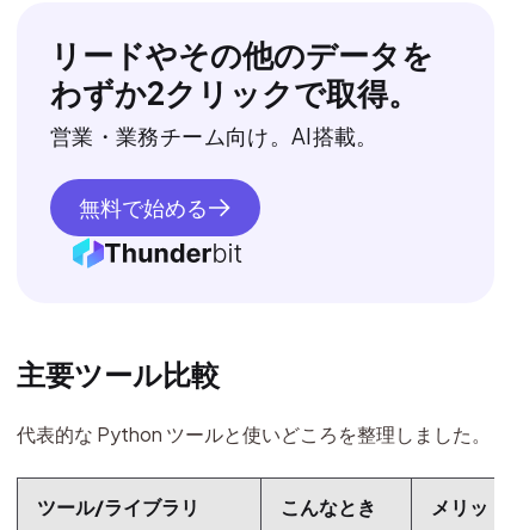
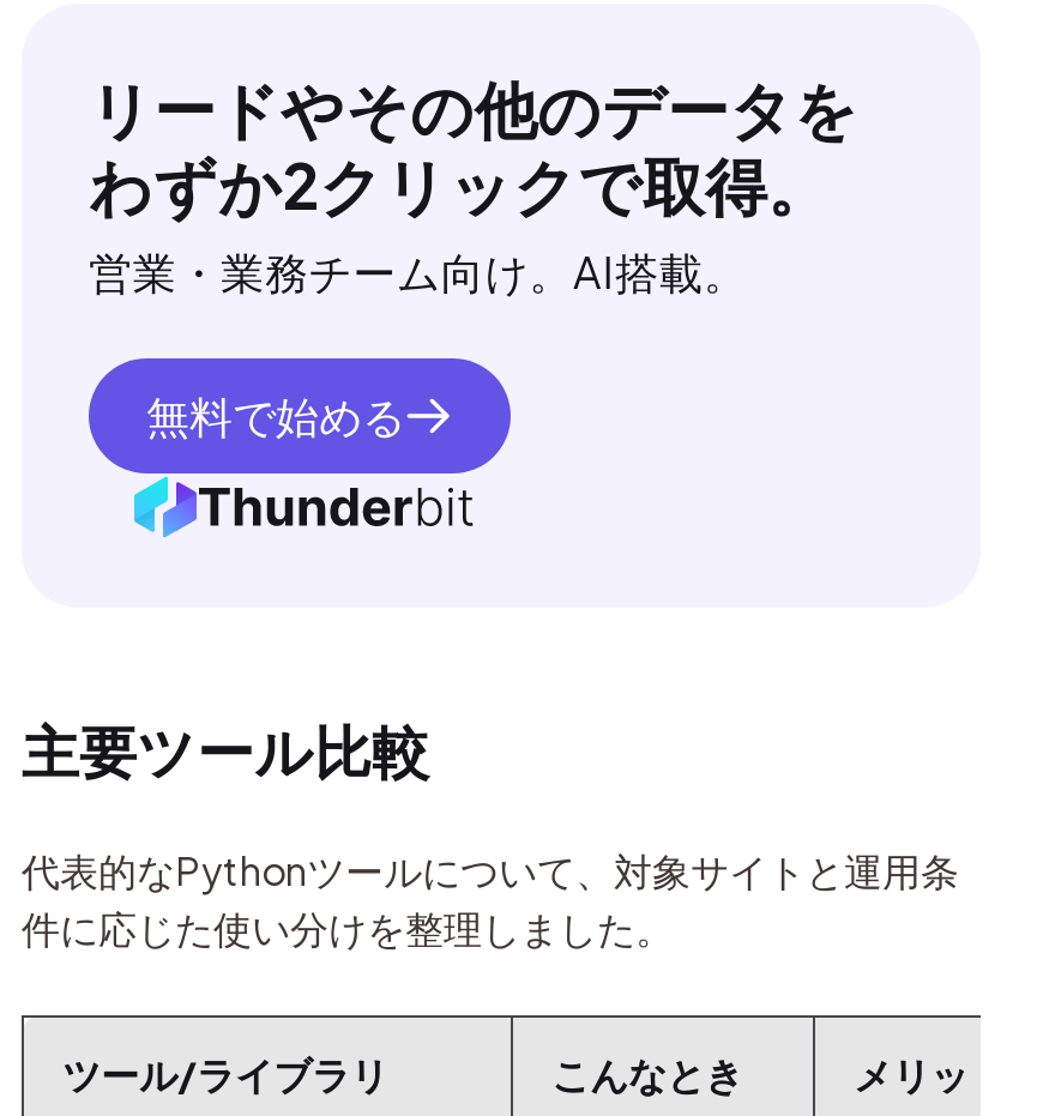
- 代表的な Python ツールと使いどころを整理しました。
+ 代表的なPythonツールについて、対象サイトと運用条
+ 件に応じた使い分けを整理しました。
